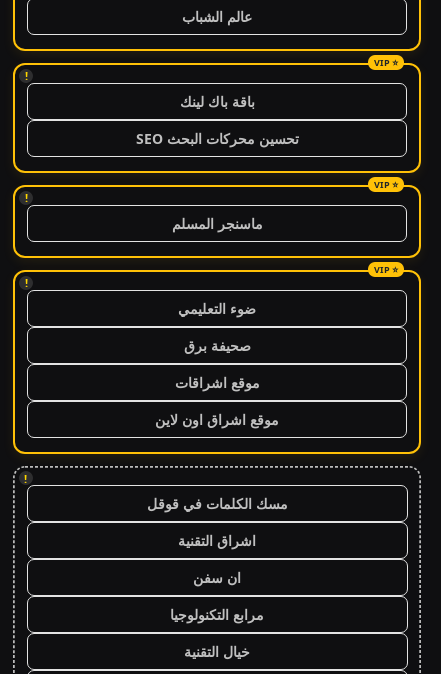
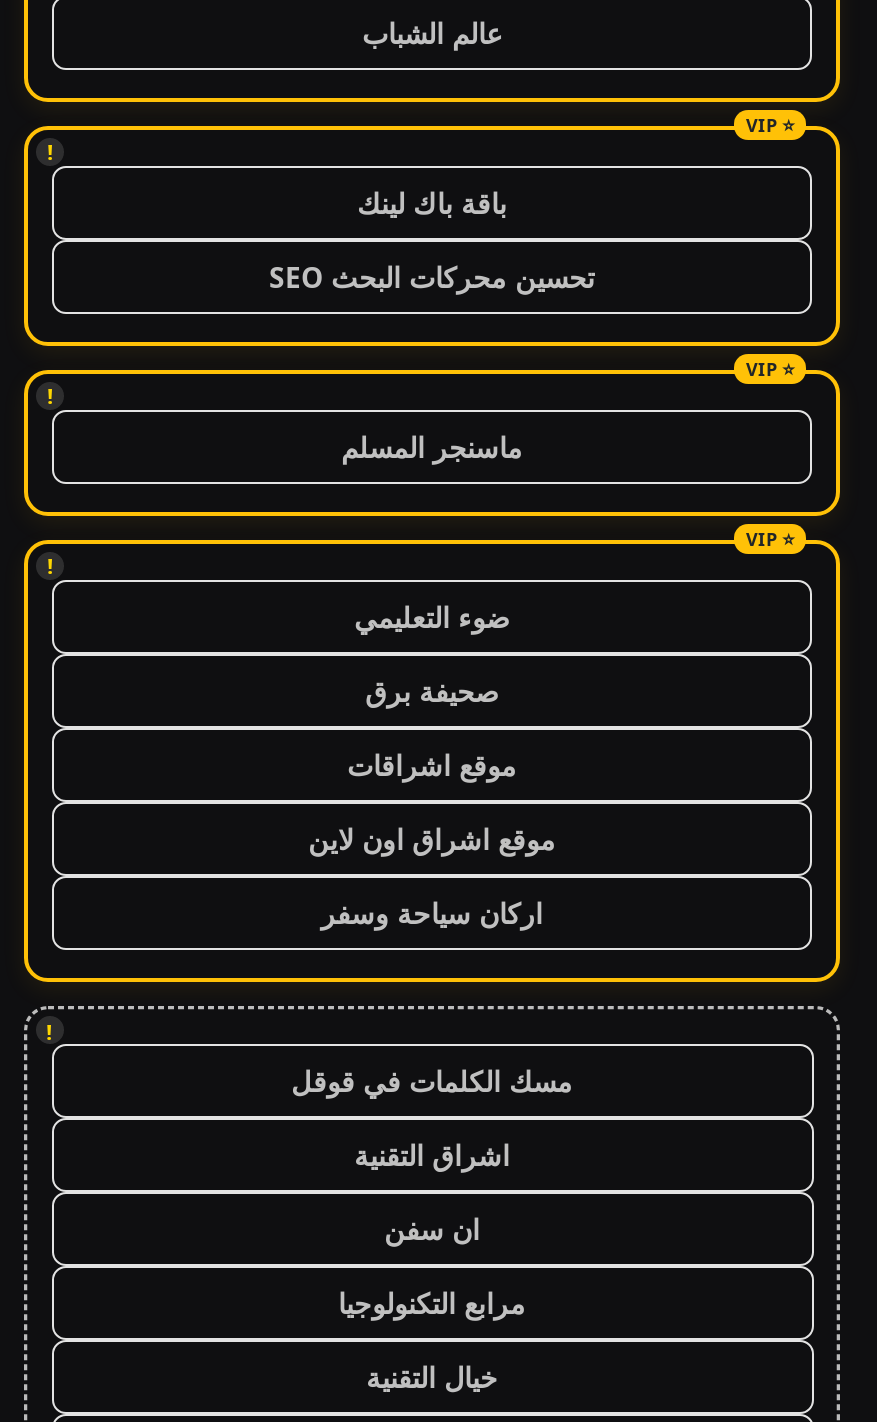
+ اركان سياحة وسفر
